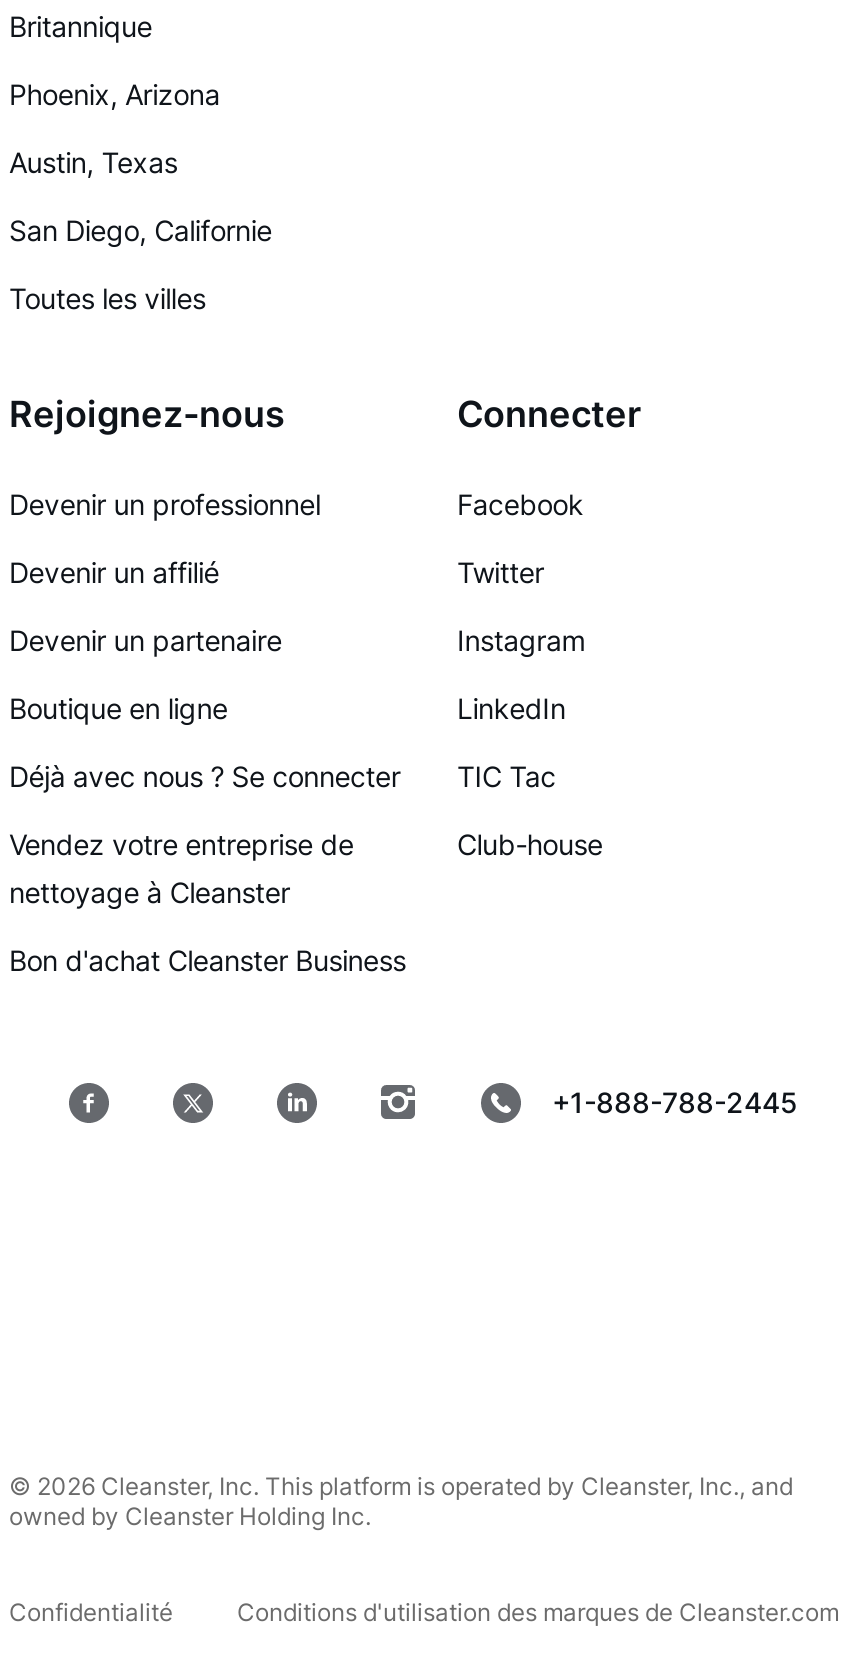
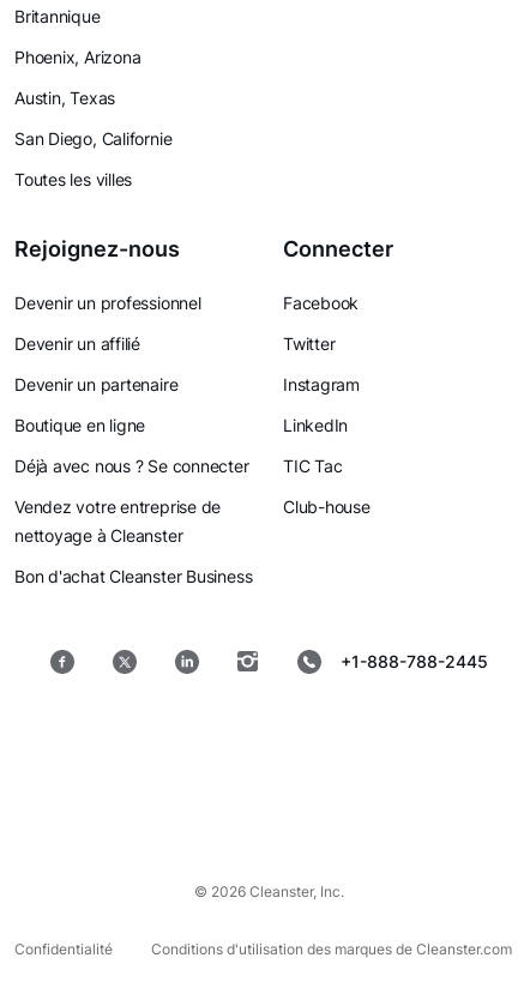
- © 2026 Cleanster, Inc. This platform is operated by Cleanster, Inc., and
- owned by Cleanster Holding Inc.
+ © 2026 Cleanster, Inc.
